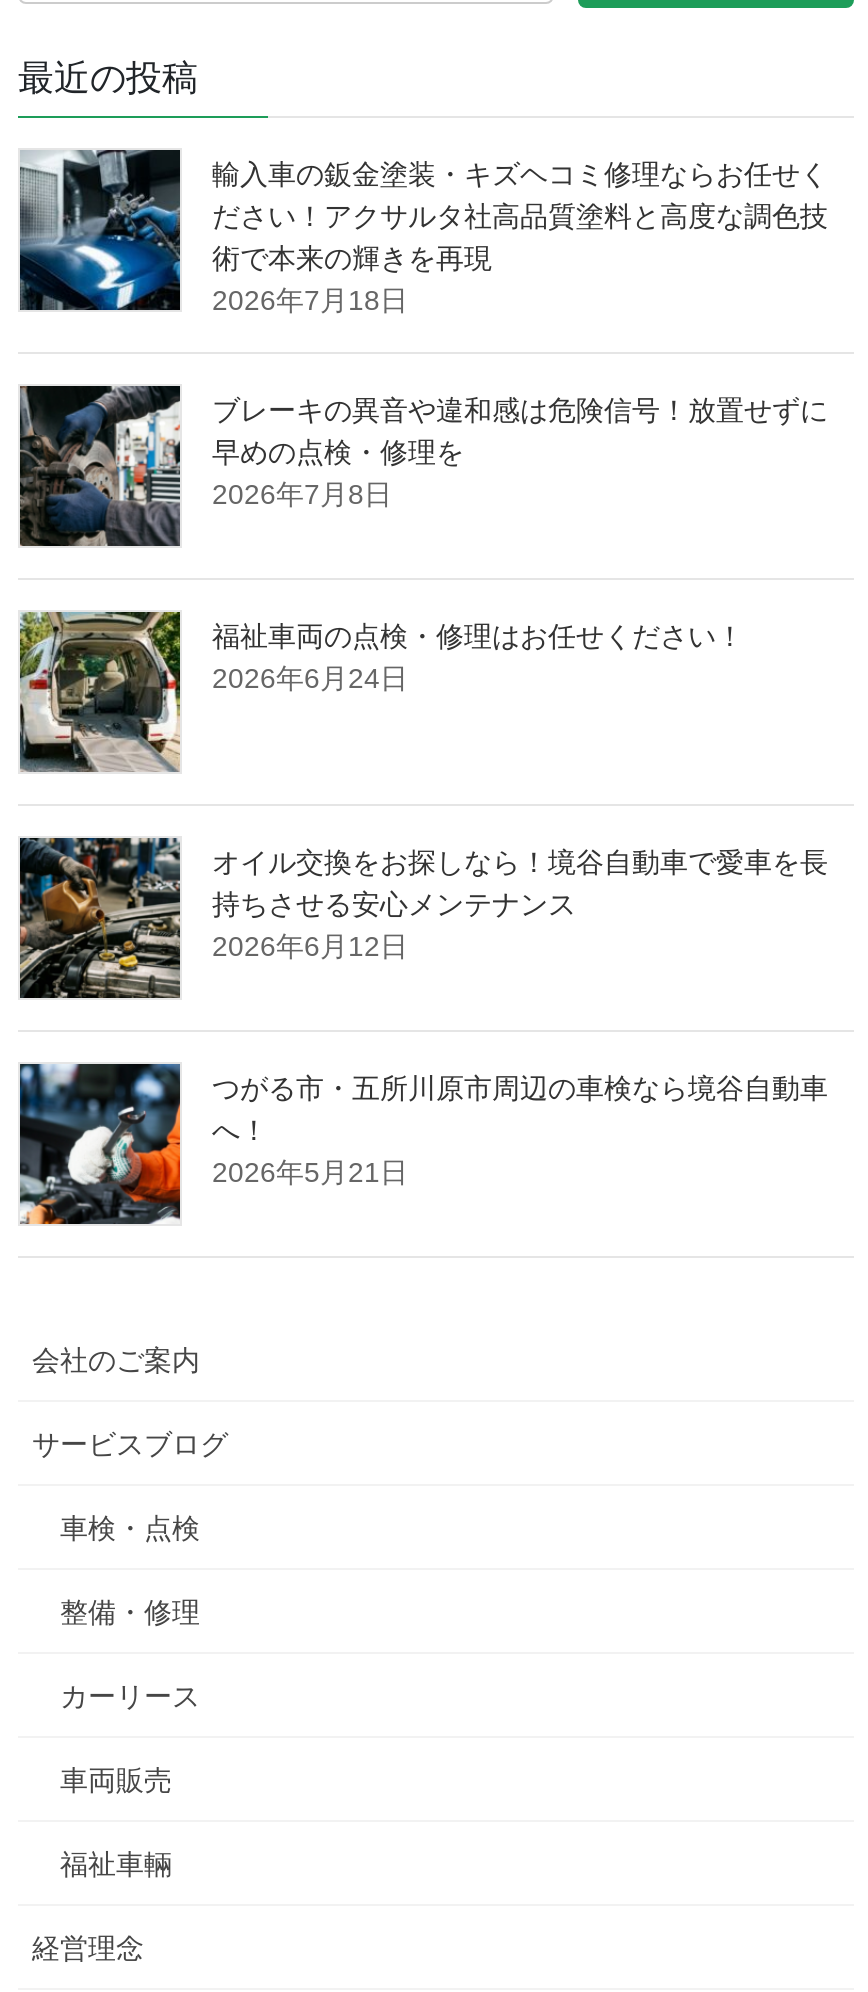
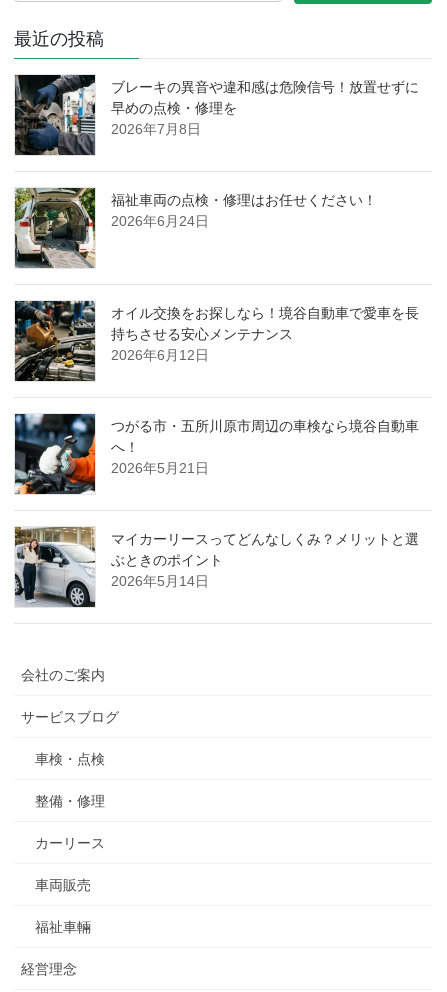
- [image]
- 輸入車の鈑金塗装・キズヘコミ修理ならお任せく
- ださい！アクサルタ社高品質塗料と高度な調色技
- 術で本来の輝きを再現
- 2026年7月18日

moved up: [image] | ブレーキの異音や違和感は危険信号！放置せずに | 早めの点検・修理を | ... | へ！ | 2026年5月21日

+ [image]
+ マイカーリースってどんなしくみ？メリットと選
+ ぶときのポイント
+ 2026年5月14日
